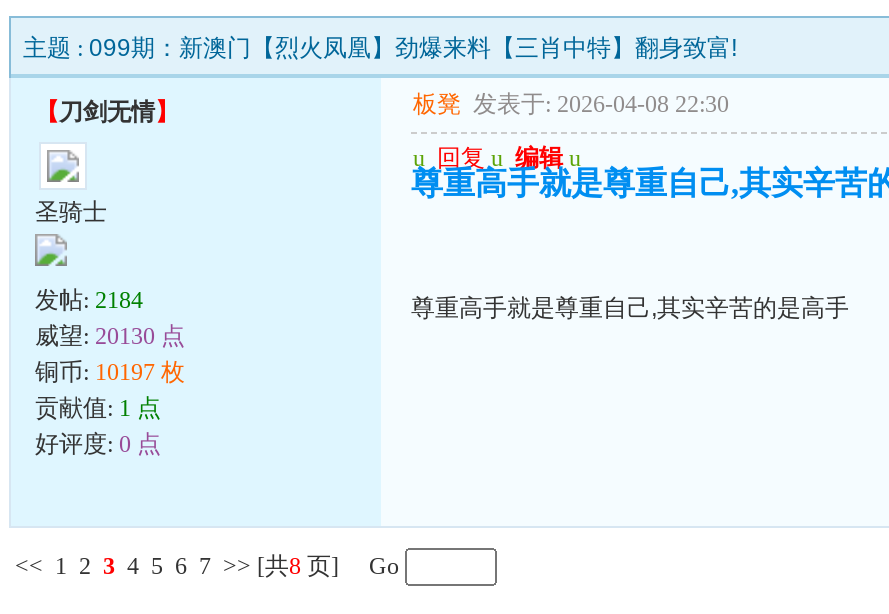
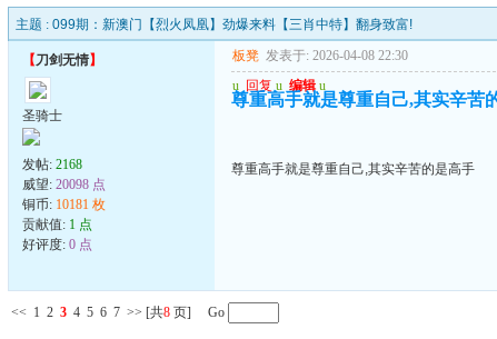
- 发帖: 2184
+ 发帖: 2168

- 威望: 20130 点
+ 威望: 20098 点

- 铜币: 10197 枚
+ 铜币: 10181 枚
